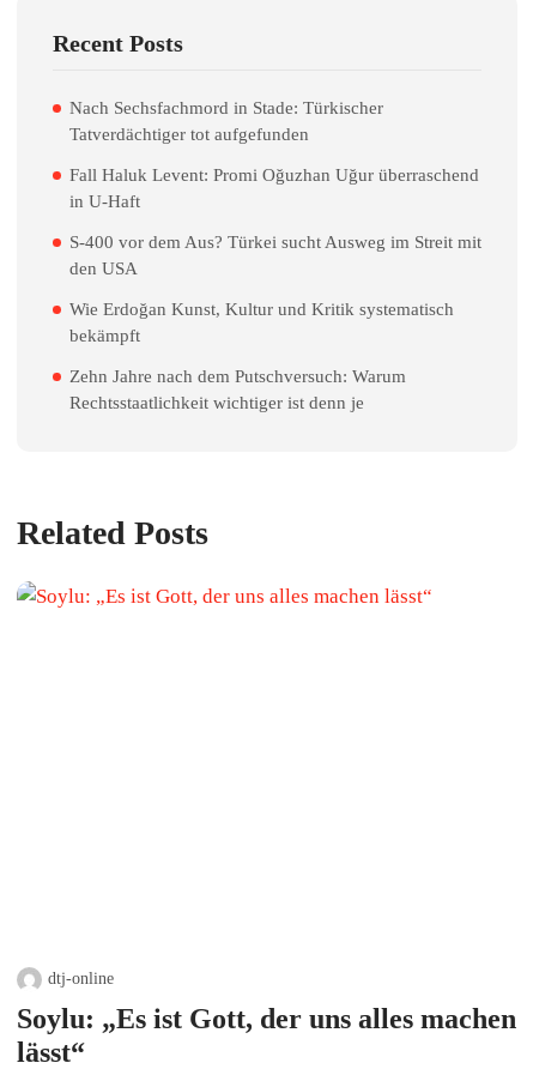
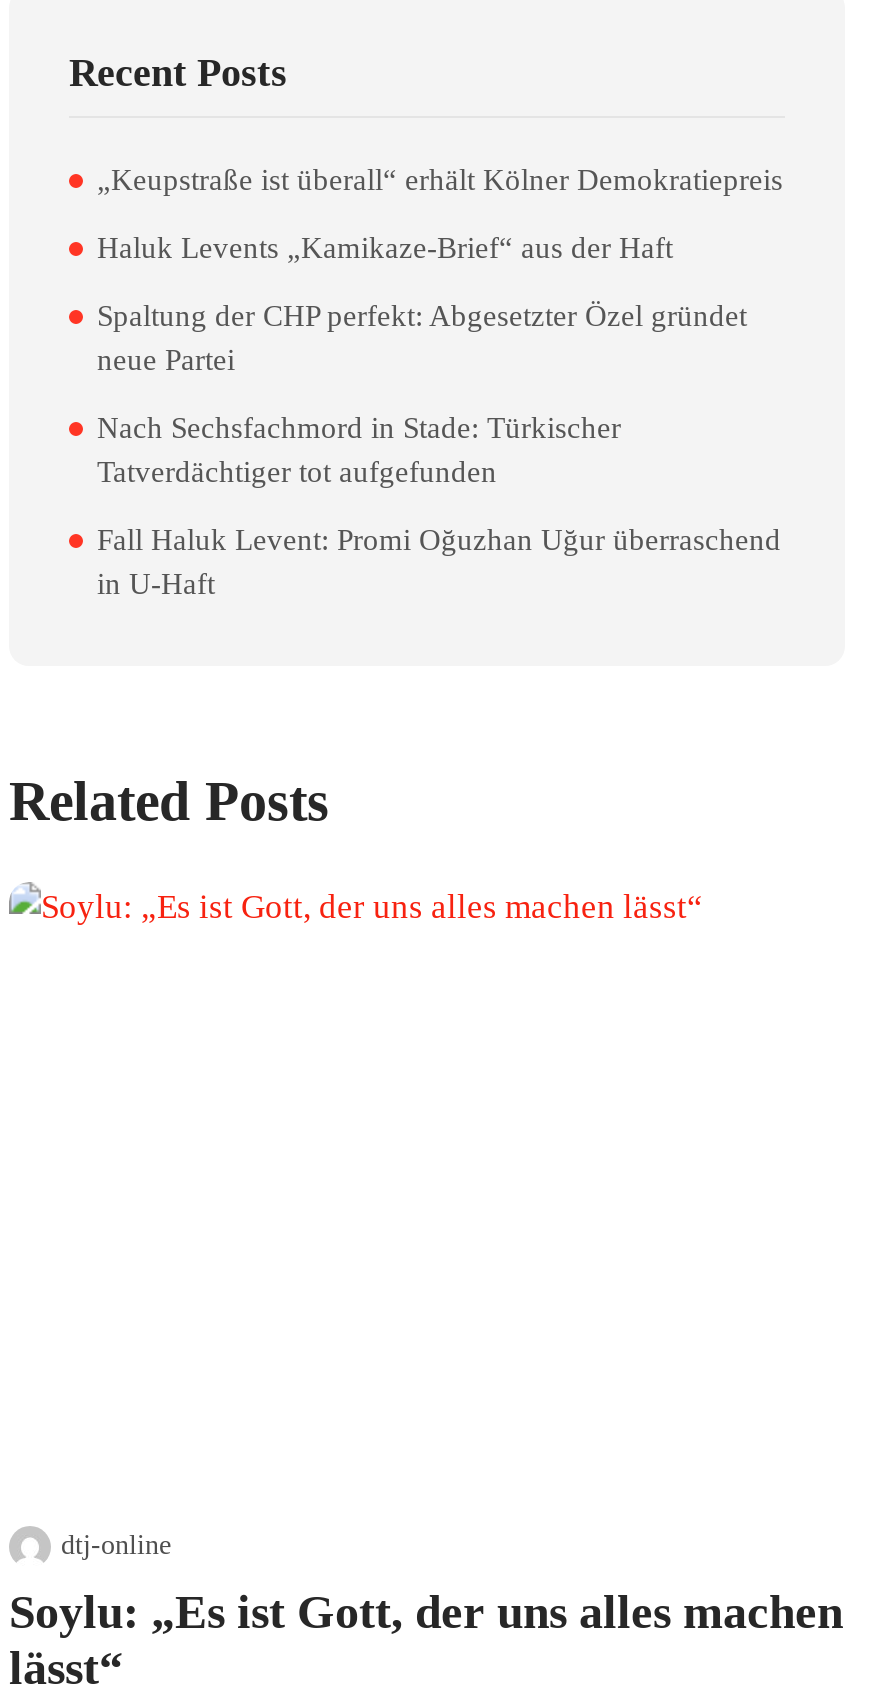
+ „Keupstraße ist überall“ erhält Kölner Demokratiepreis
+ Haluk Levents „Kamikaze-Brief“ aus der Haft
+ Spaltung der CHP perfekt: Abgesetzter Özel gründet
+ neue Partei

moved down: Nach Sechsfachmord in Stade: Türkischer | Tatverdächtiger tot aufgefunden | Fall Haluk Levent: Promi Oğuzhan Uğur überraschend | in U-Haft

- S-400 vor dem Aus? Türkei sucht Ausweg im Streit mit
- den USA
- Wie Erdoğan Kunst, Kultur und Kritik systematisch
- bekämpft
- Zehn Jahre nach dem Putschversuch: Warum
- Rechtsstaatlichkeit wichtiger ist denn je
